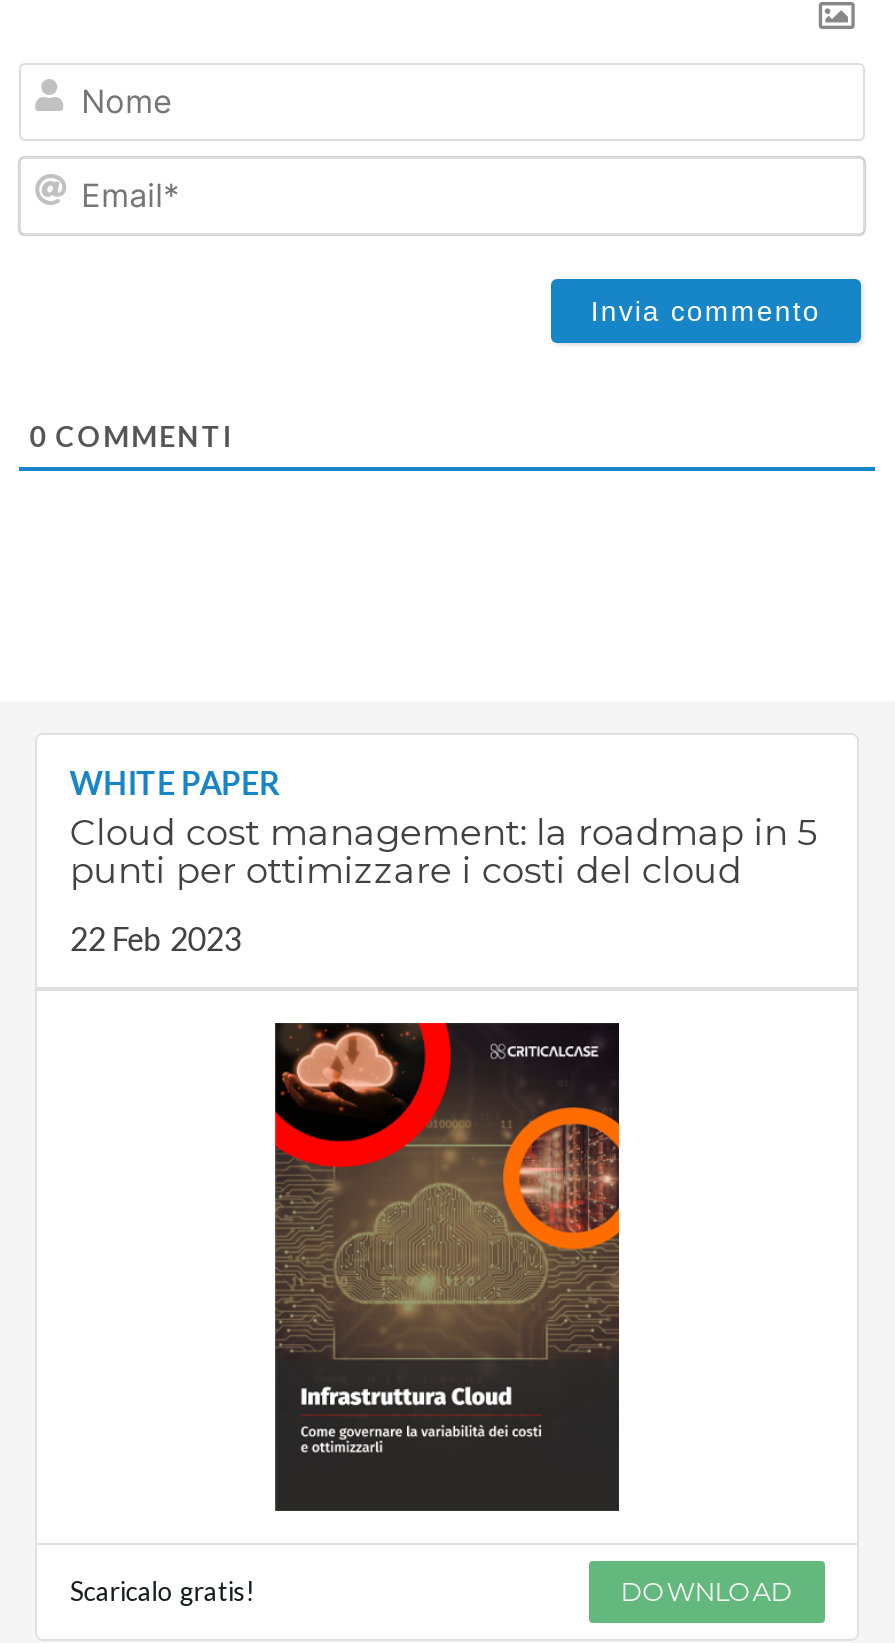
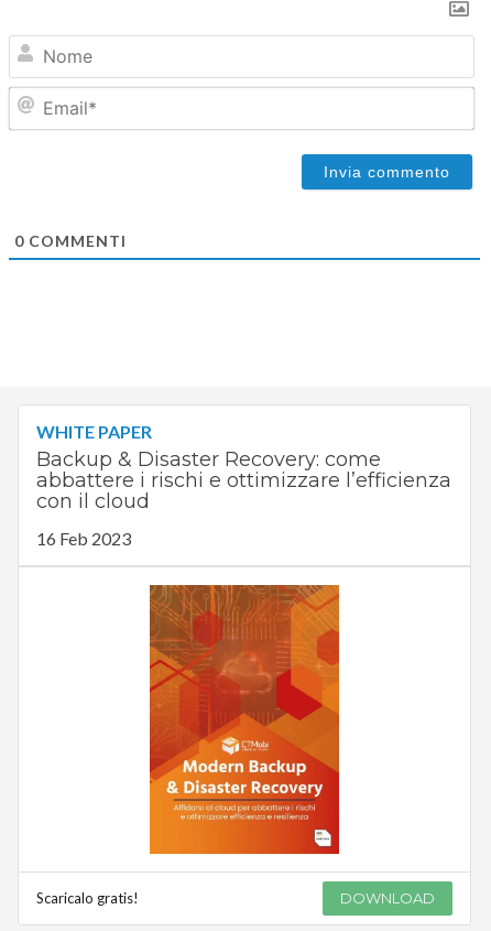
- Cloud cost management: la roadmap in 5
- punti per ottimizzare i costi del cloud
+ Backup & Disaster Recovery: come
+ abbattere i rischi e ottimizzare l’efficienza
+ con il cloud

- 22 Feb 2023
+ 16 Feb 2023

- [image]
+ [image]
